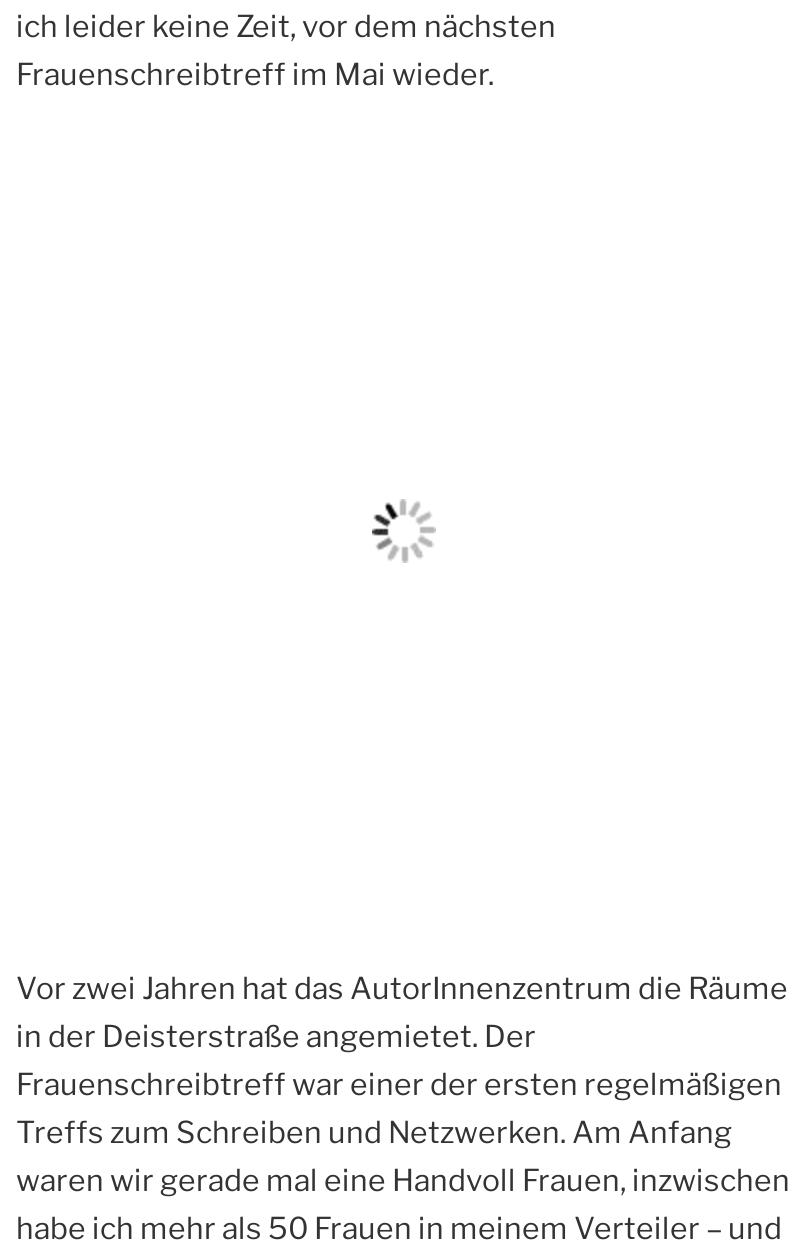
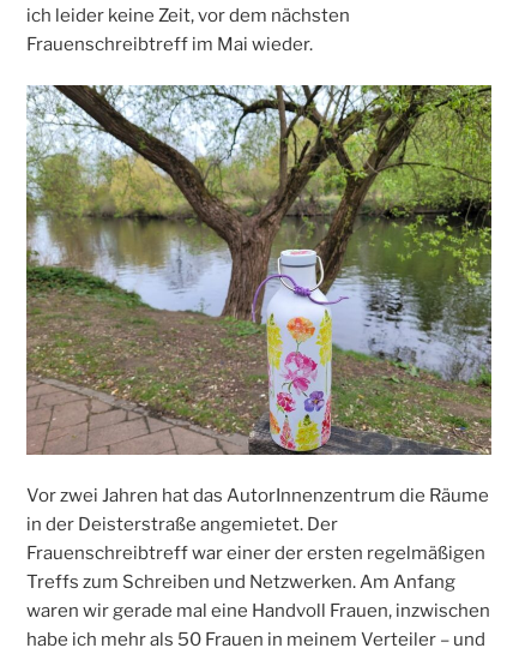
+ [image]
